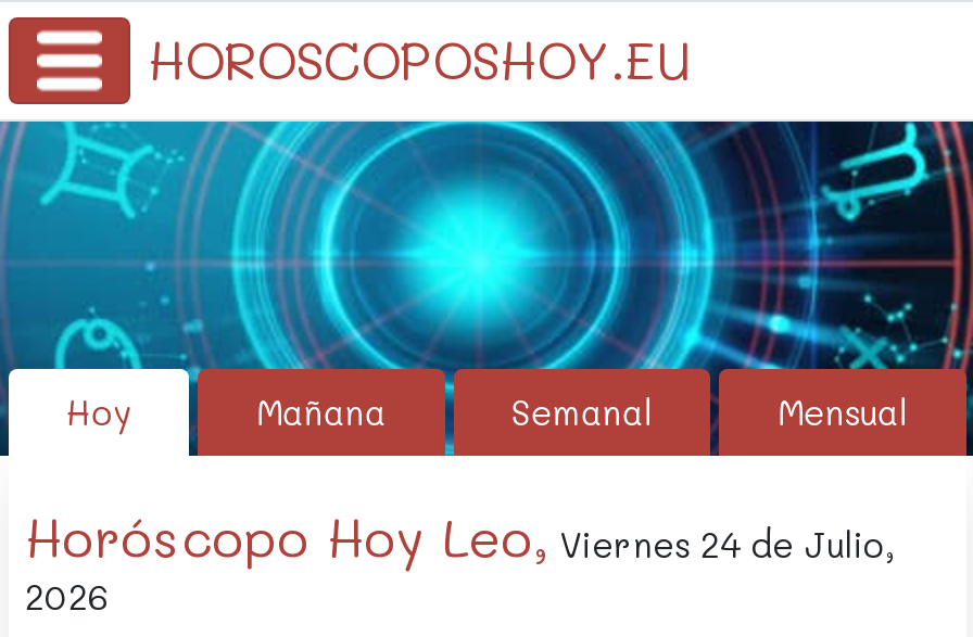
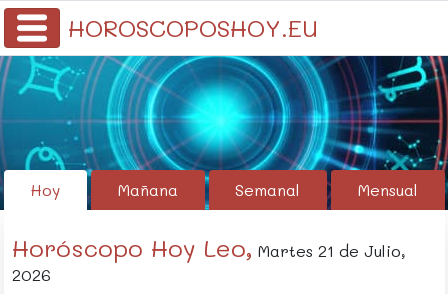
- Horóscopo Hoy Leo, Viernes 24 de Julio,
+ Horóscopo Hoy Leo, Martes 21 de Julio,
